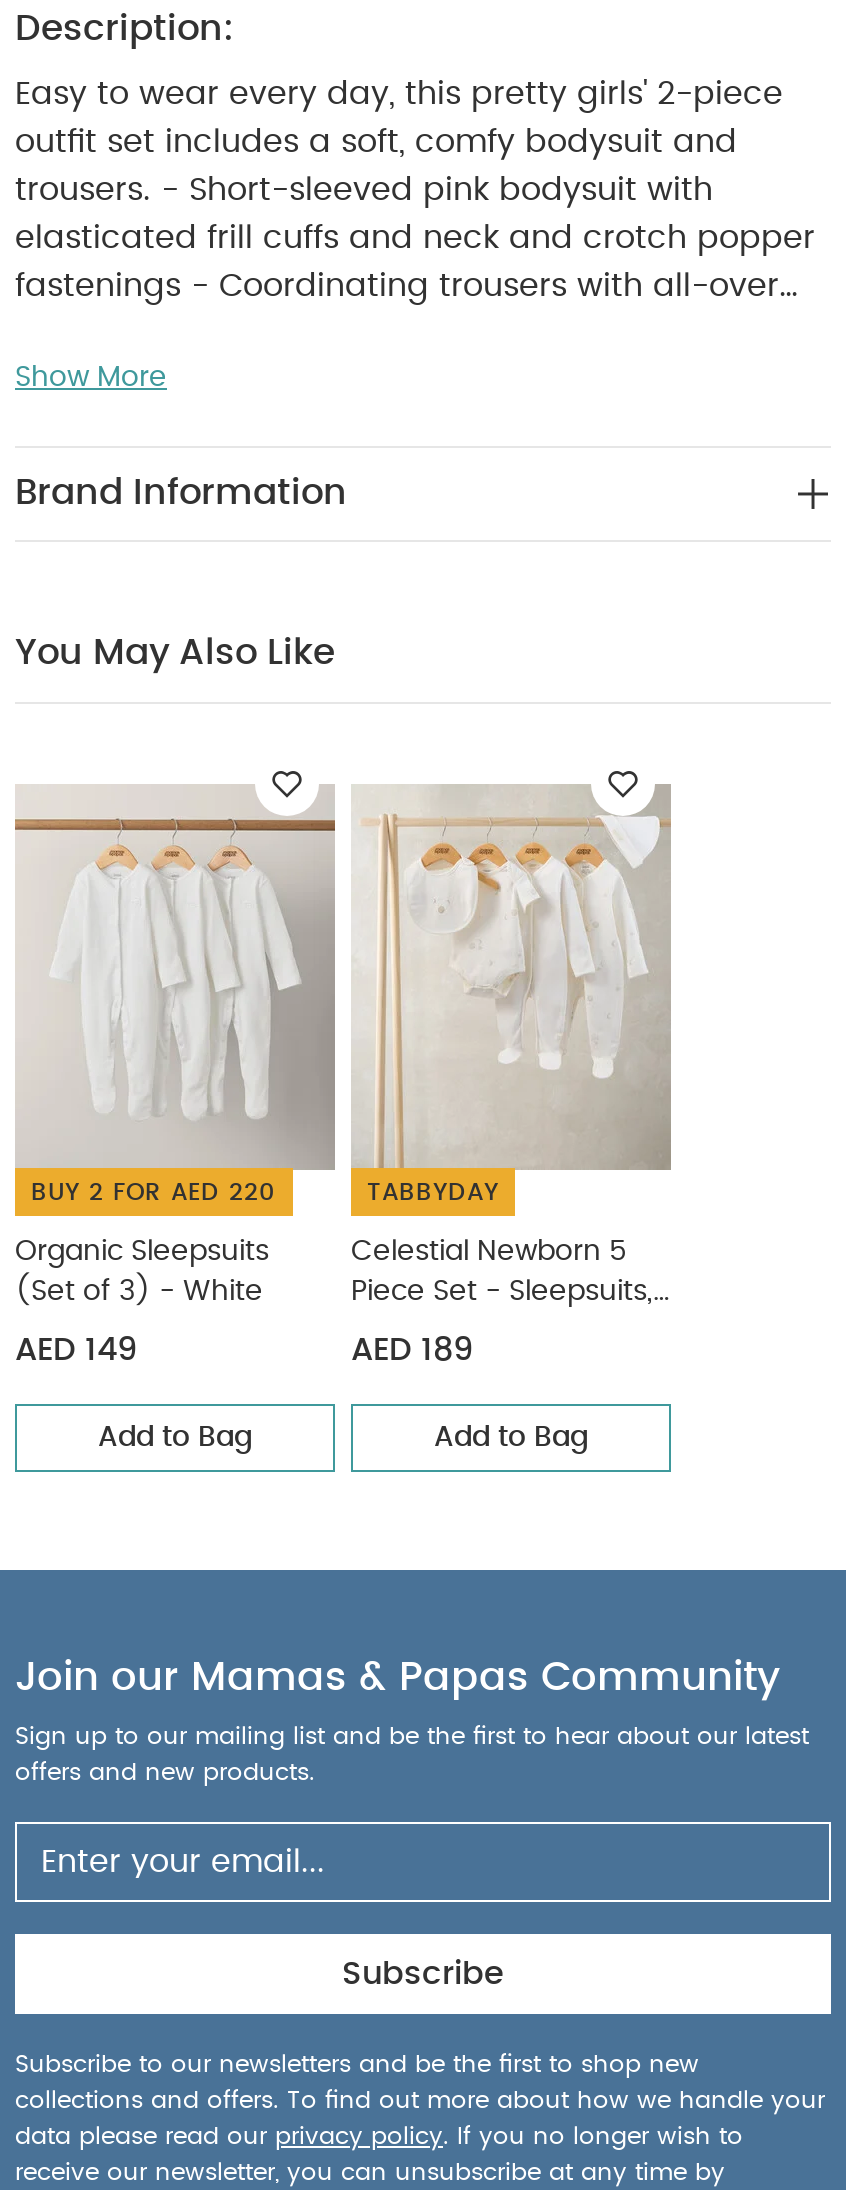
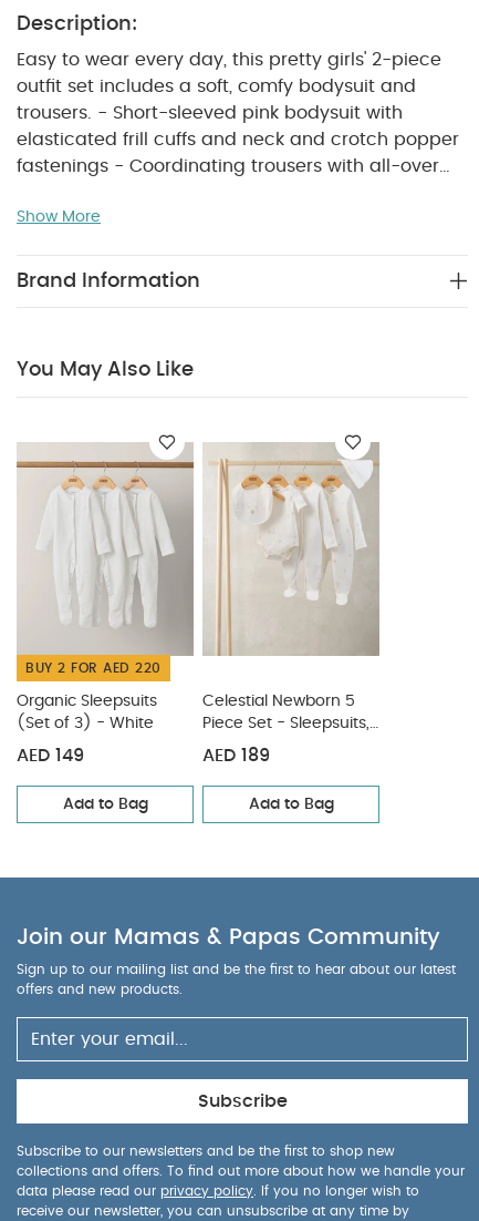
- TABBYDAY
